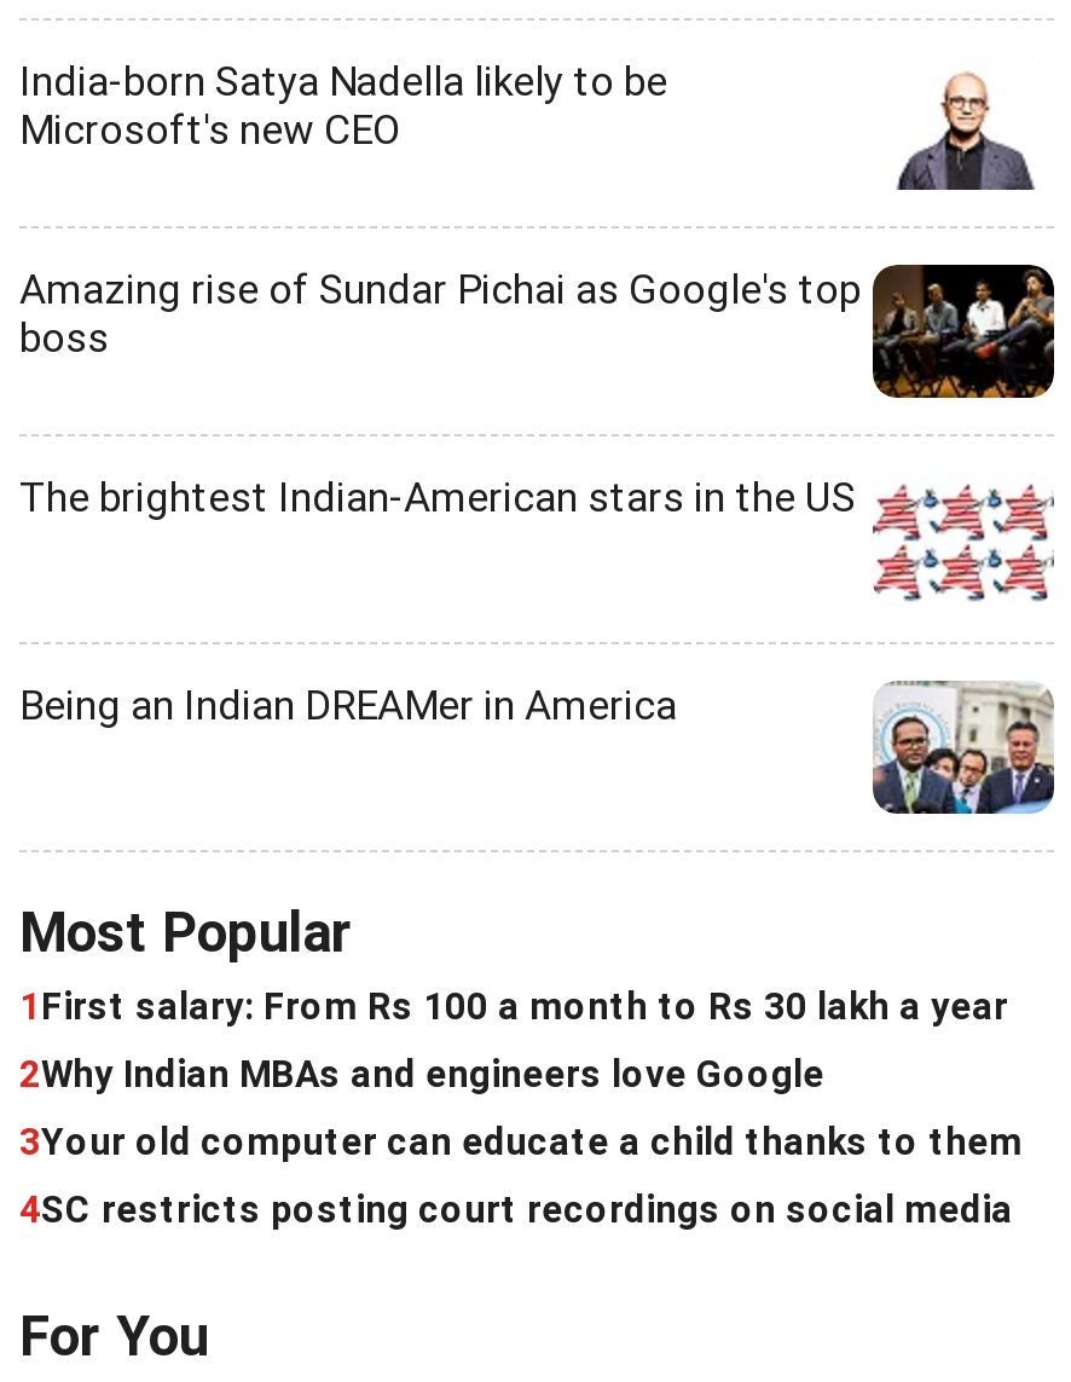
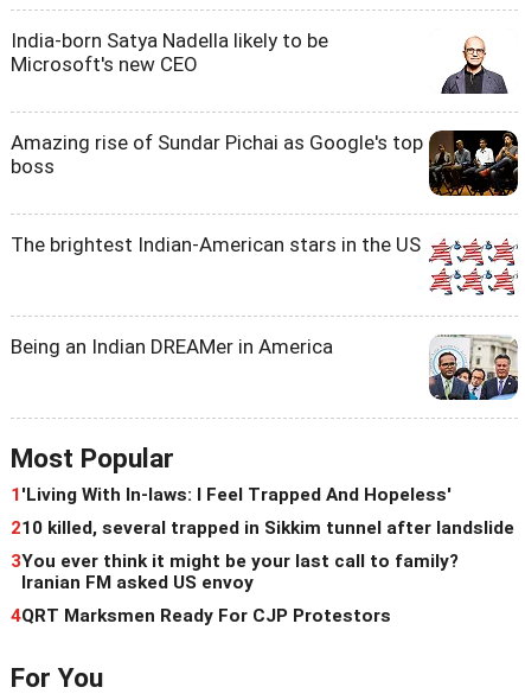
- 1 First salary: From Rs 100 a month to Rs 30 lakh a year
+ 1 'Living With In-laws: I Feel Trapped And Hopeless'

- 2Why Indian MBAs and engineers love Google
+ 210 killed, several trapped in Sikkim tunnel after landslide

- 3Your old computer can educate a child thanks to them
+ 3You ever think it might be your last call to family?
+ Iranian FM asked US envoy

- 4SC restricts posting court recordings on social media
+ 4QRT Marksmen Ready For CJP Protestors
